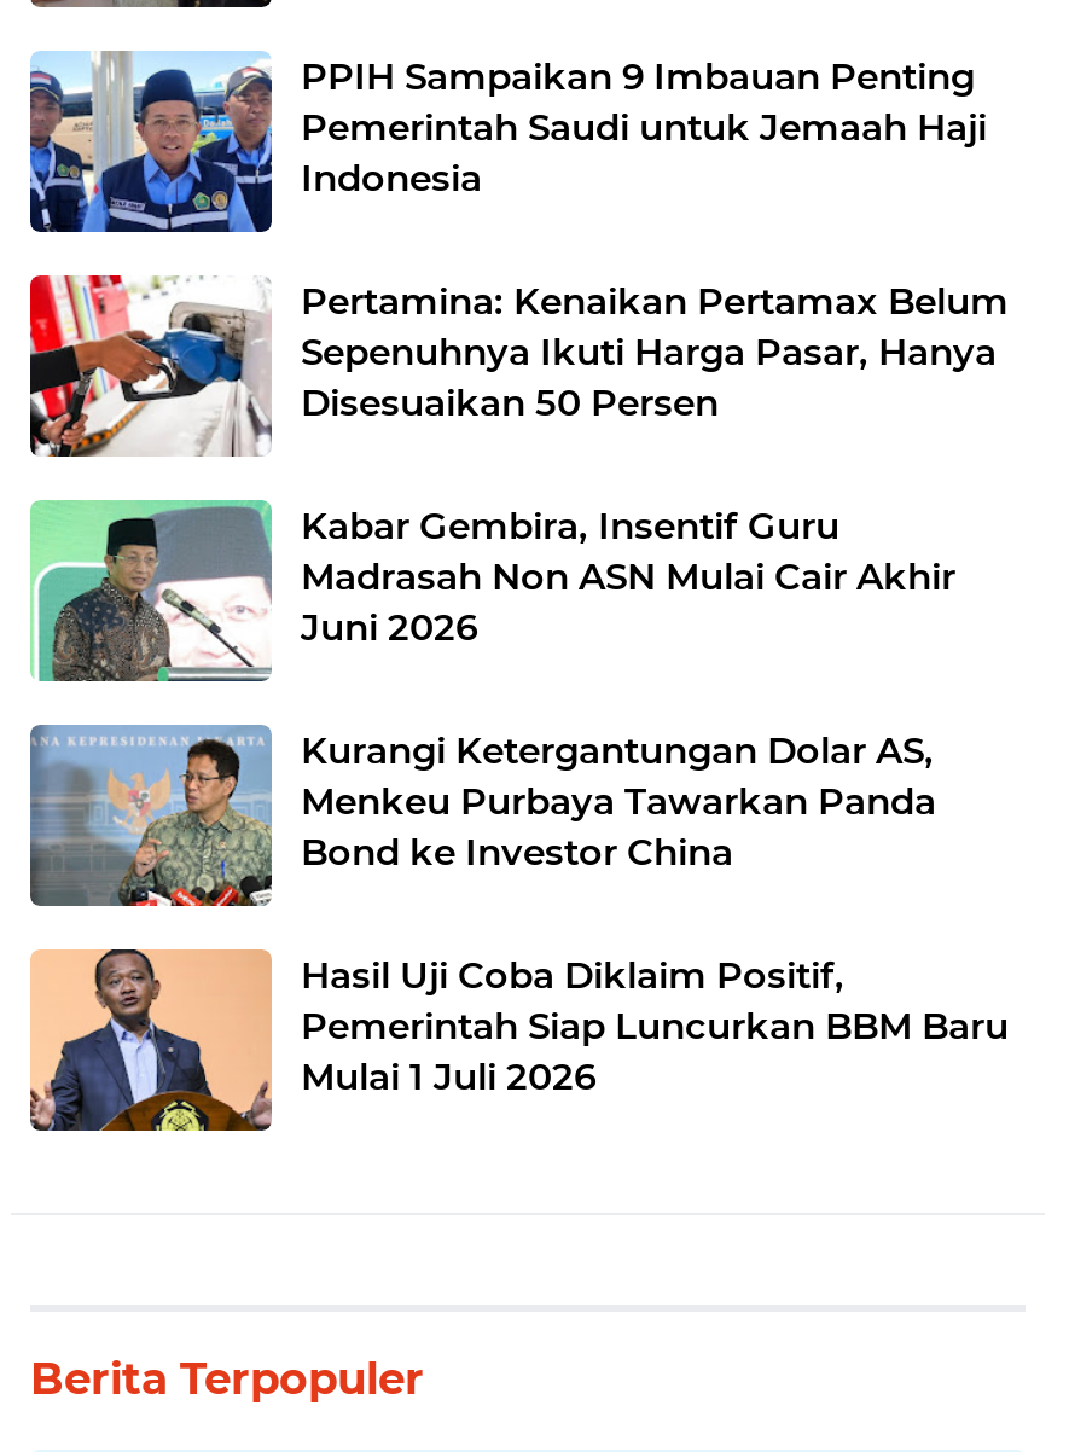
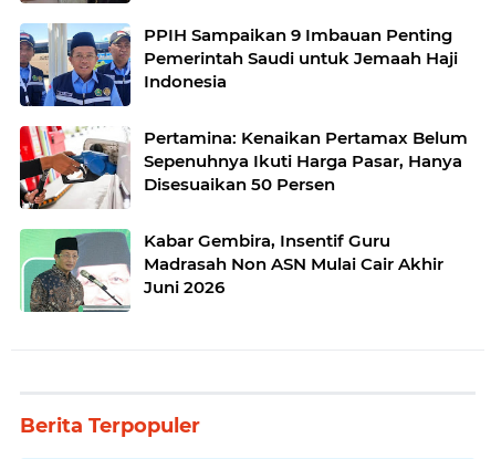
- [image]
- Kurangi Ketergantungan Dolar AS,
- Menkeu Purbaya Tawarkan Panda
- Bond ke Investor China
- Hasil Uji Coba Diklaim Positif,
- Pemerintah Siap Luncurkan BBM Baru
- Mulai 1 Juli 2026

- [image]
